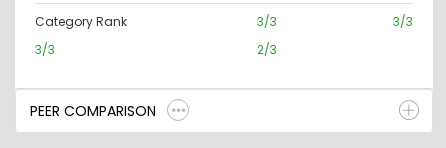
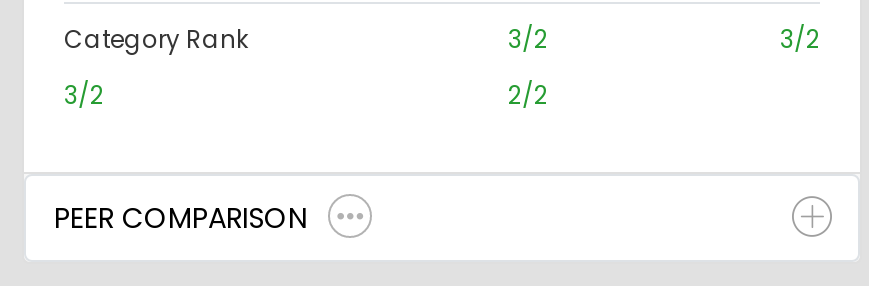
- 3/3
+ 3/2

- 3/3
+ 3/2

- 3/3
+ 3/2

- 2/3
+ 2/2
